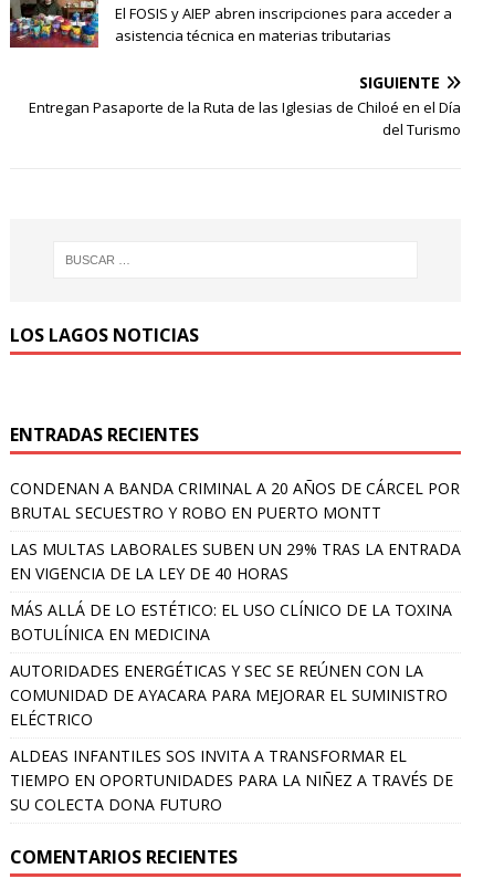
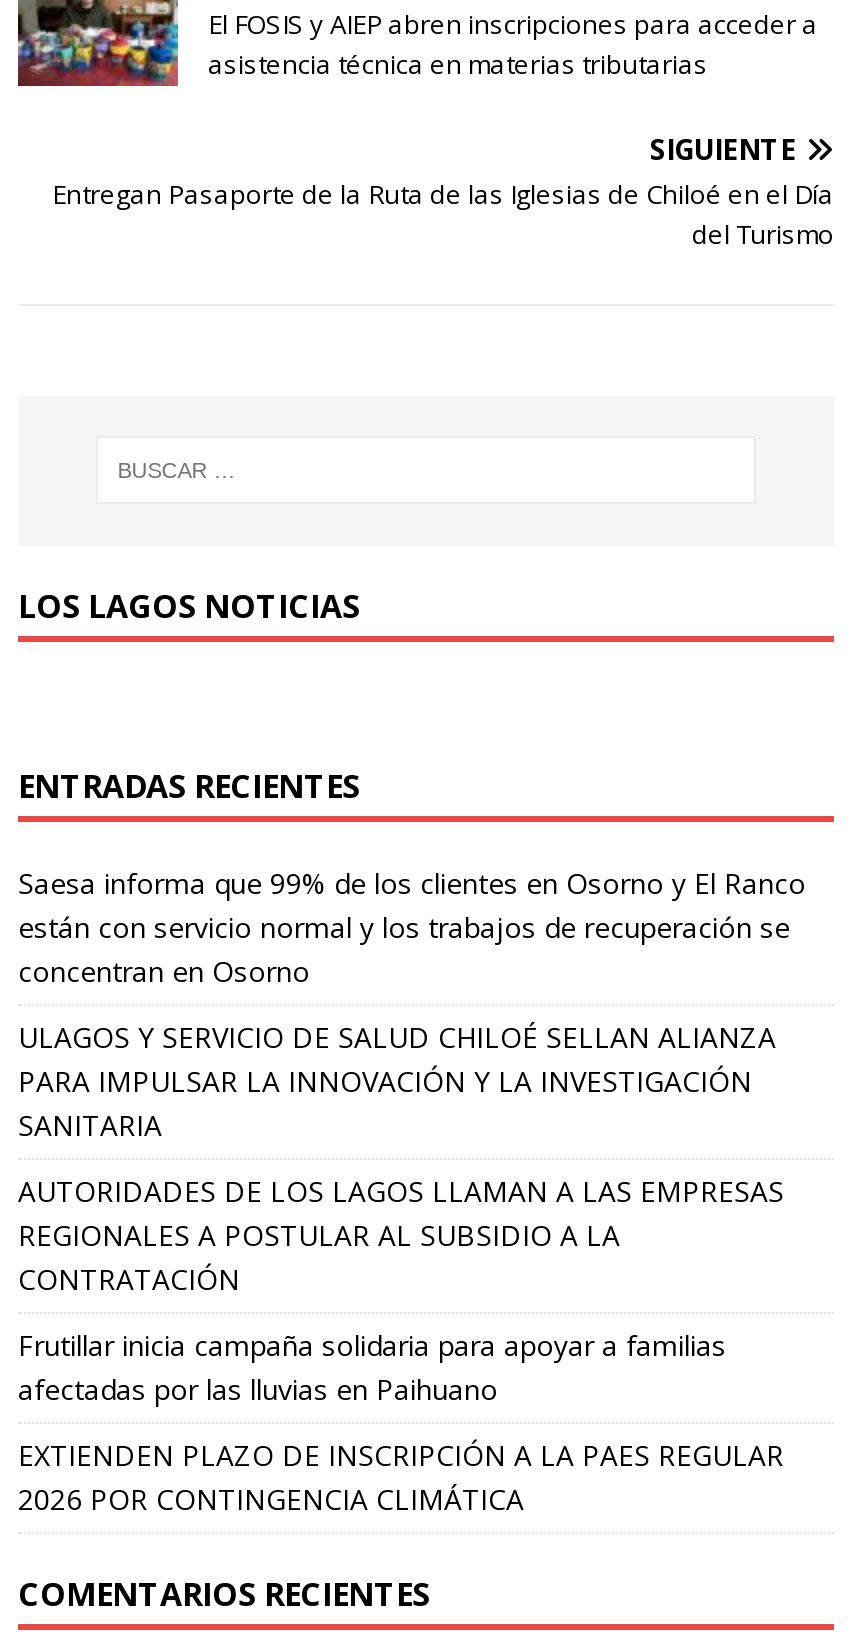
- CONDENAN A BANDA CRIMINAL A 20 AÑOS DE CÁRCEL POR
- BRUTAL SECUESTRO Y ROBO EN PUERTO MONTT
+ Saesa informa que 99% de los clientes en Osorno y El Ranco
+ están con servicio normal y los trabajos de recuperación se
+ concentran en Osorno

- LAS MULTAS LABORALES SUBEN UN 29% TRAS LA ENTRADA
- EN VIGENCIA DE LA LEY DE 40 HORAS
+ ULAGOS Y SERVICIO DE SALUD CHILOÉ SELLAN ALIANZA
+ PARA IMPULSAR LA INNOVACIÓN Y LA INVESTIGACIÓN
+ SANITARIA

- MÁS ALLÁ DE LO ESTÉTICO: EL USO CLÍNICO DE LA TOXINA
- BOTULÍNICA EN MEDICINA
+ AUTORIDADES DE LOS LAGOS LLAMAN A LAS EMPRESAS
+ REGIONALES A POSTULAR AL SUBSIDIO A LA
+ CONTRATACIÓN

- AUTORIDADES ENERGÉTICAS Y SEC SE REÚNEN CON LA
- COMUNIDAD DE AYACARA PARA MEJORAR EL SUMINISTRO
- ELÉCTRICO
+ Frutillar inicia campaña solidaria para apoyar a familias
+ afectadas por las lluvias en Paihuano

- ALDEAS INFANTILES SOS INVITA A TRANSFORMAR EL
- TIEMPO EN OPORTUNIDADES PARA LA NIÑEZ A TRAVÉS DE
- SU COLECTA DONA FUTURO
+ EXTIENDEN PLAZO DE INSCRIPCIÓN A LA PAES REGULAR
+ 2026 POR CONTINGENCIA CLIMÁTICA
